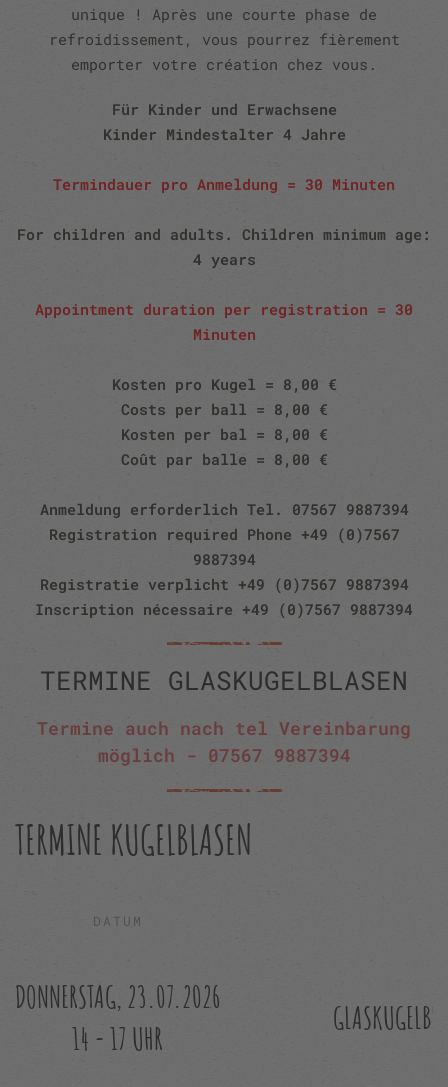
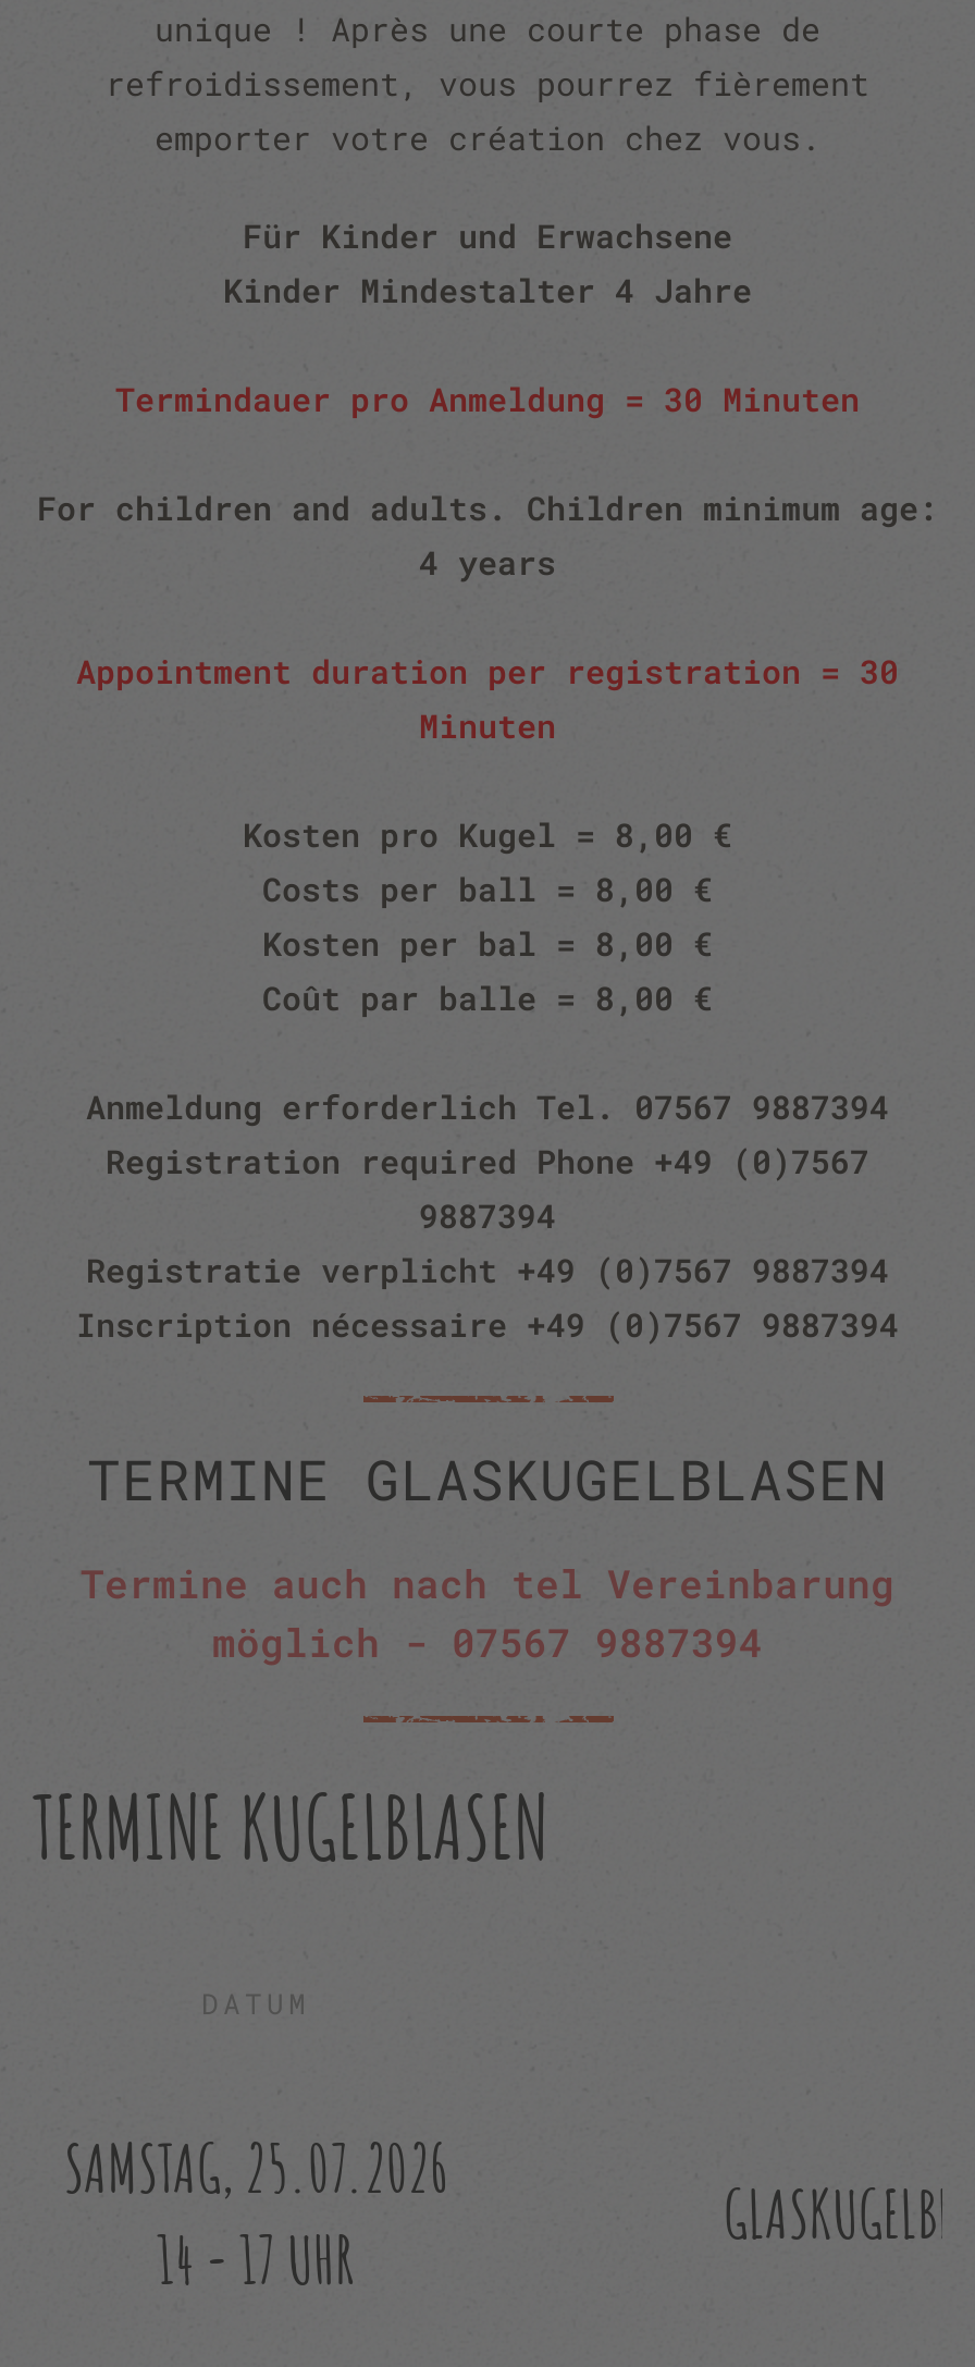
- DONNERSTAG, 23.07.2026
+ SAMSTAG, 25.07.2026
